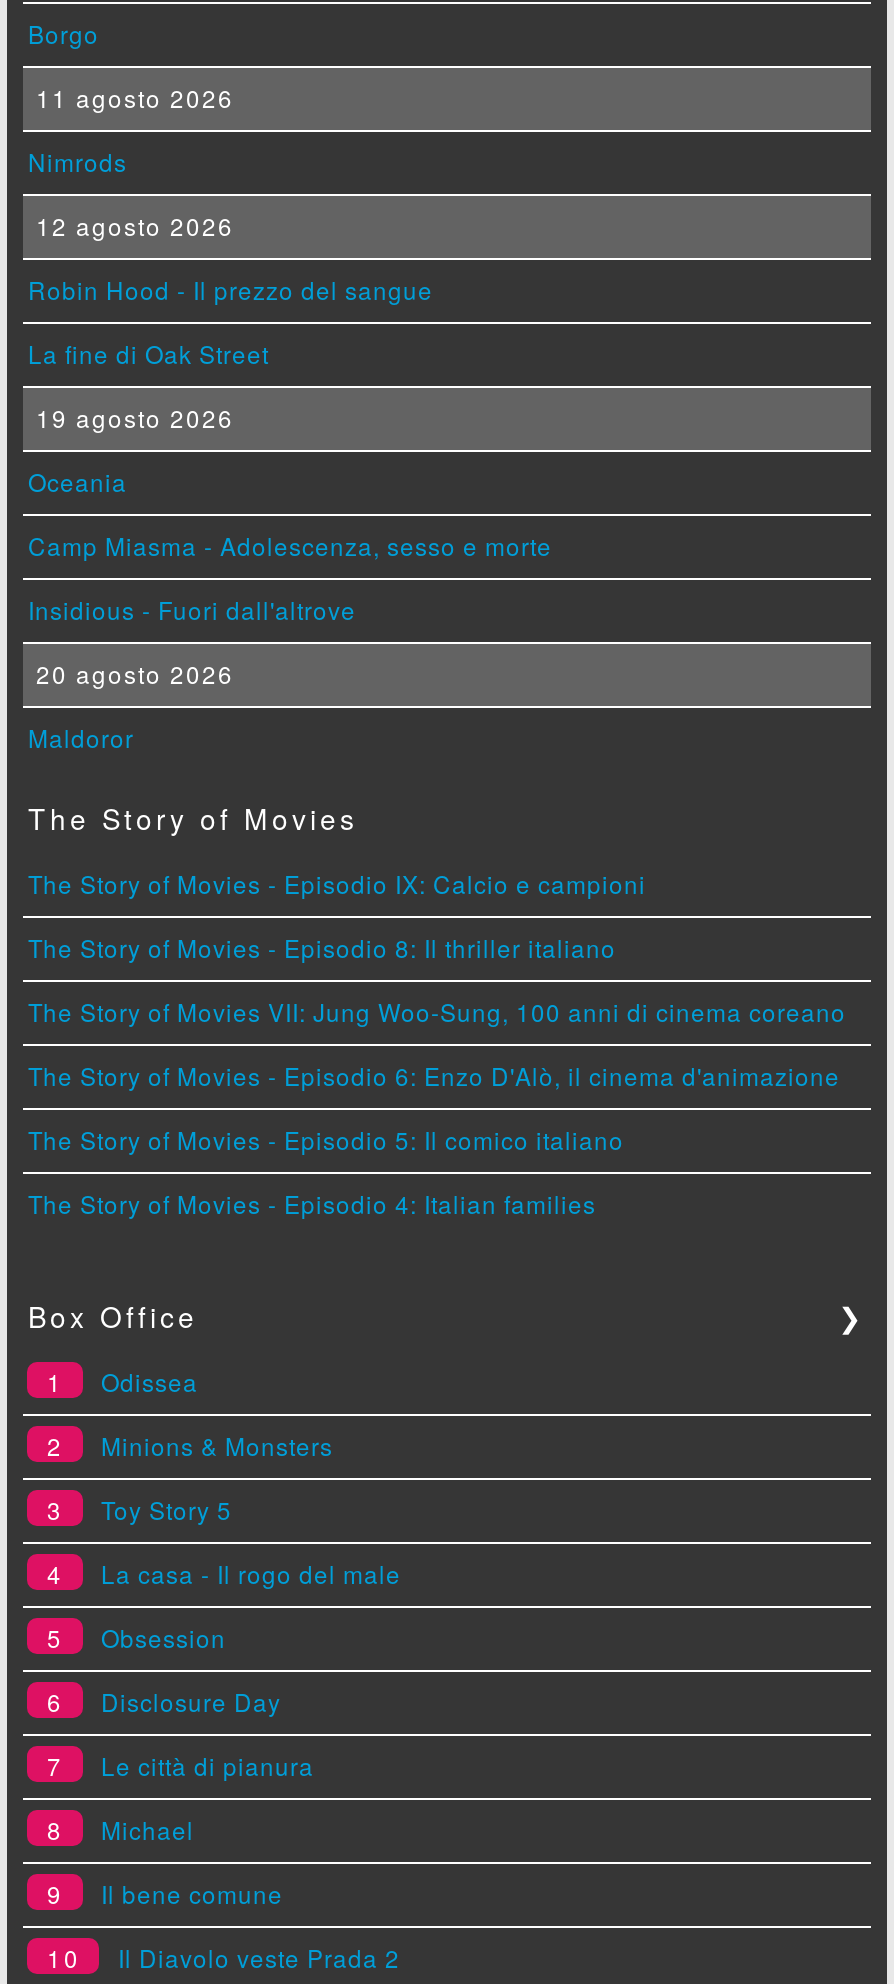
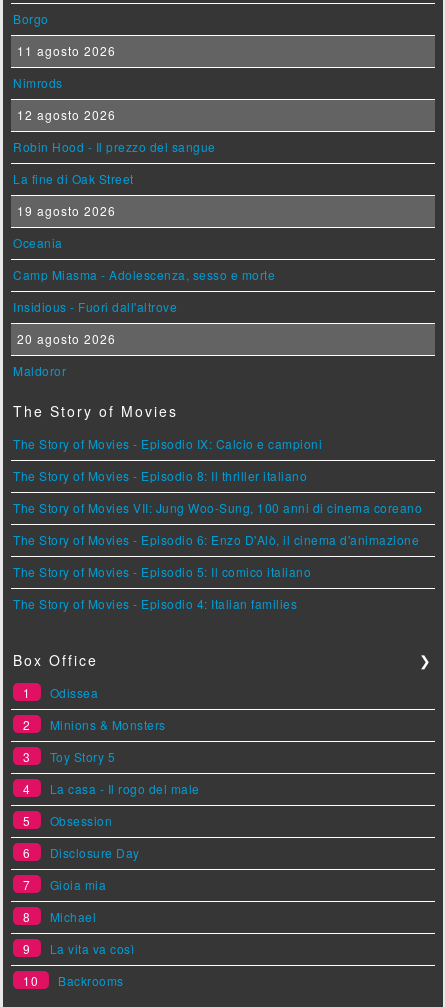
- Le città di pianura
+ Gioia mia

- Il bene comune
+ La vita va così

- Il Diavolo veste Prada 2
+ Backrooms
